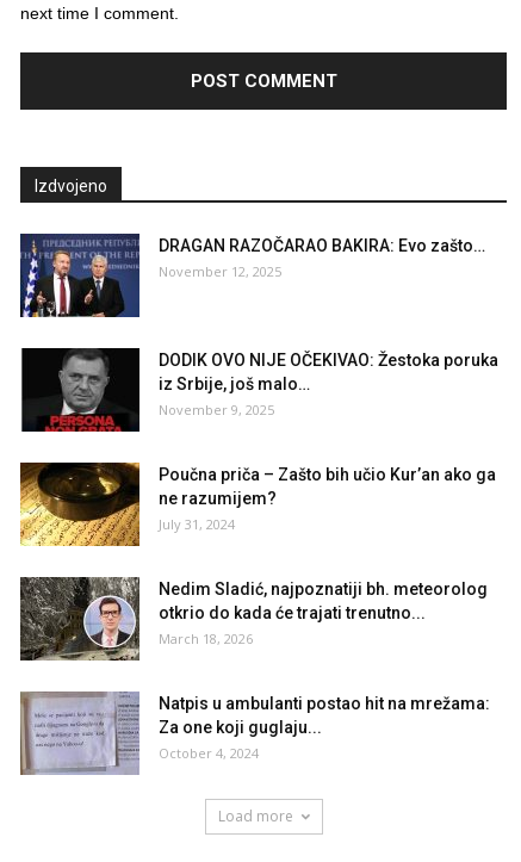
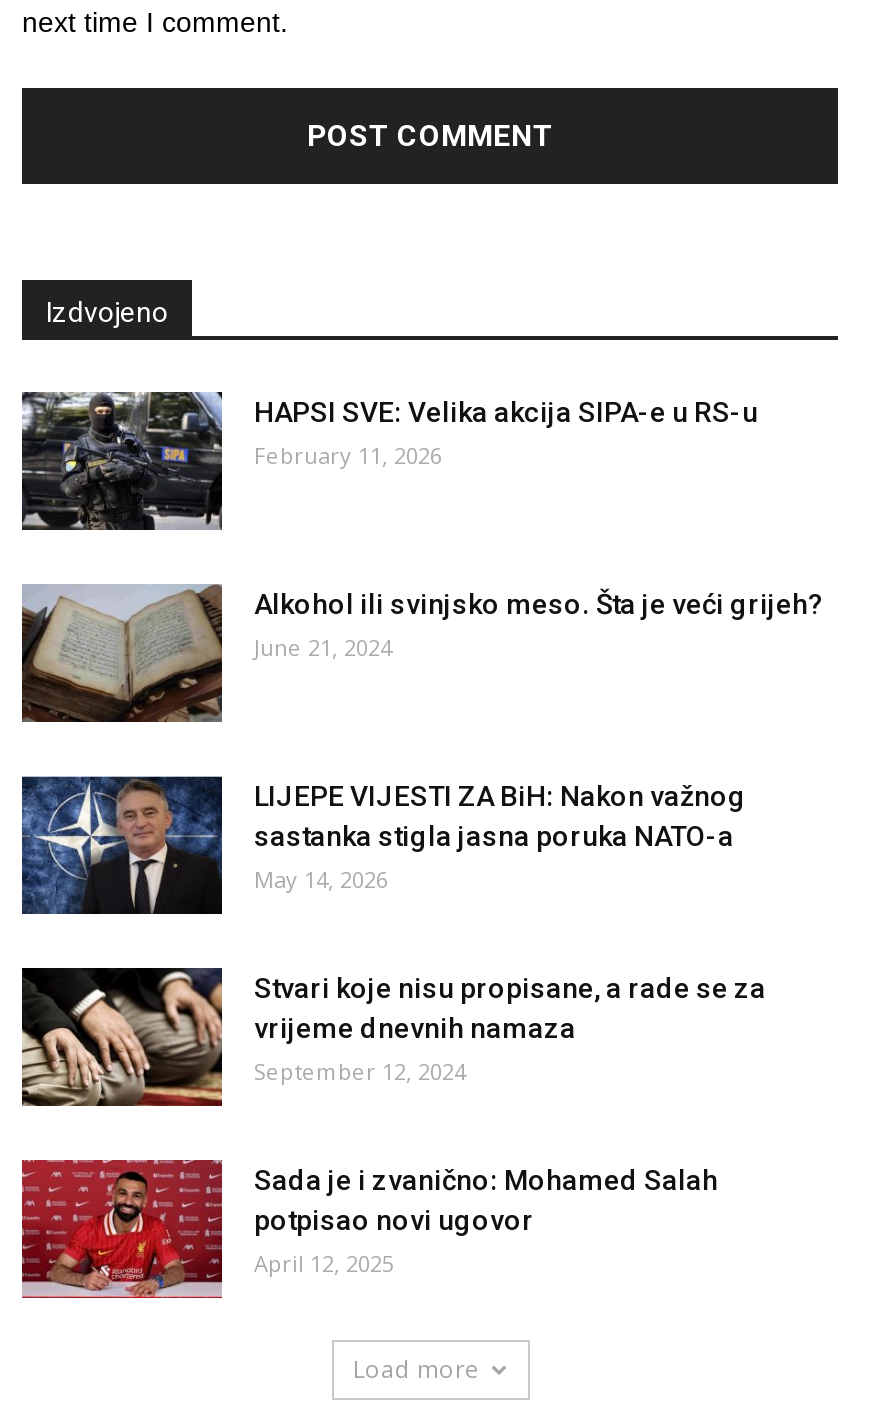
- [image]
- DRAGAN RAZOČARAO BAKIRA: Evo zašto…
- November 12, 2025
+ [image]
+ HAPSI SVE: Velika akcija SIPA-e u RS-u
+ February 11, 2026

- [image]
- DODIK OVO NIJE OČEKIVAO: Žestoka poruka
- iz Srbije, još malo…
- November 9, 2025
+ [image]
+ Alkohol ili svinjsko meso. Šta je veći grijeh?
+ June 21, 2024

- [image]
- Poučna priča – Zašto bih učio Kur’an ako ga
- ne razumijem?
- July 31, 2024
+ [image]
+ LIJEPE VIJESTI ZA BiH: Nakon važnog
+ sastanka stigla jasna poruka NATO-a
+ May 14, 2026

- [image]
- Nedim Sladić, najpoznatiji bh. meteorolog
- otkrio do kada će trajati trenutno...
- March 18, 2026
+ [image]
+ Stvari koje nisu propisane, a rade se za
+ vrijeme dnevnih namaza
+ September 12, 2024

- [image]
- Natpis u ambulanti postao hit na mrežama:
- Za one koji guglaju...
- October 4, 2024
+ [image]
+ Sada je i zvanično: Mohamed Salah
+ potpisao novi ugovor
+ April 12, 2025
